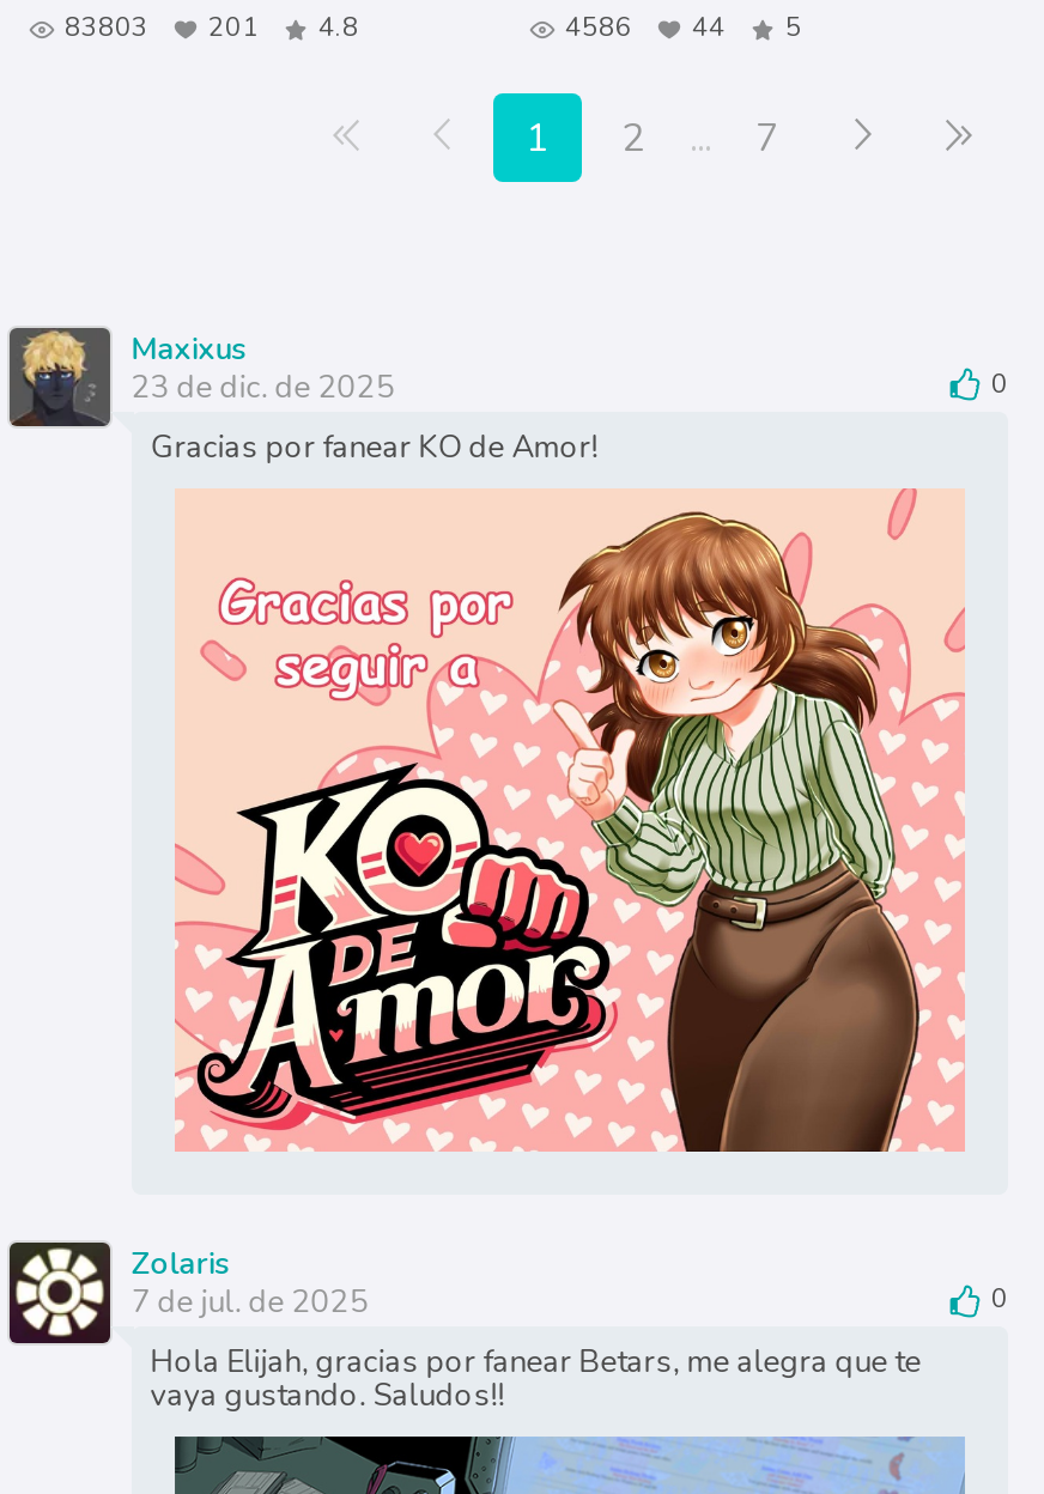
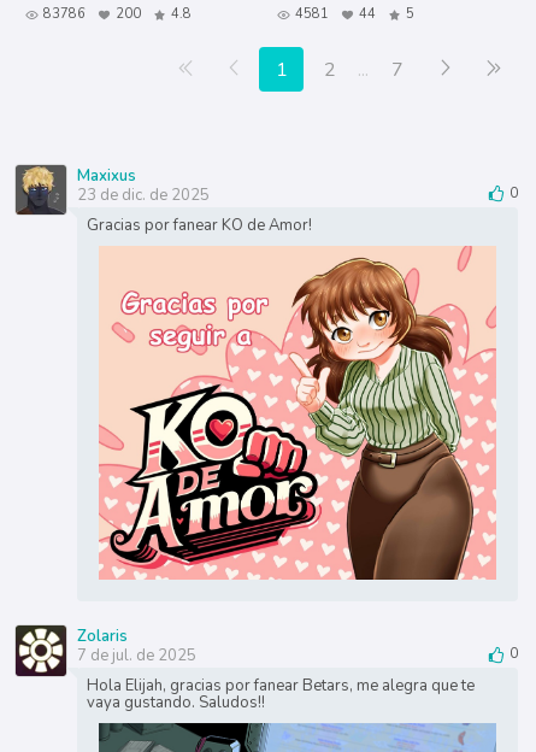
- 83803
+ 83786

- 201
+ 200

- 4586 44 5
+ 4581 44 5
